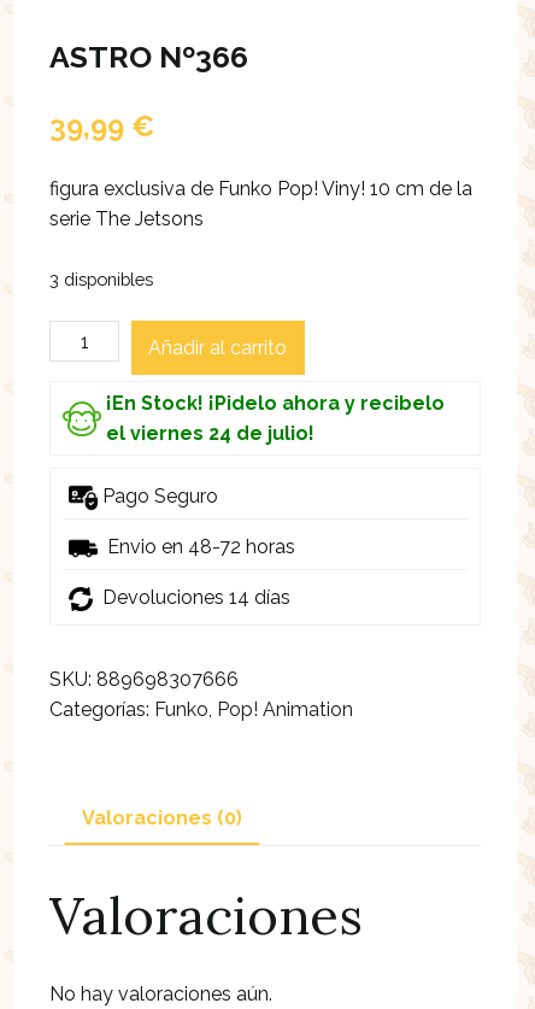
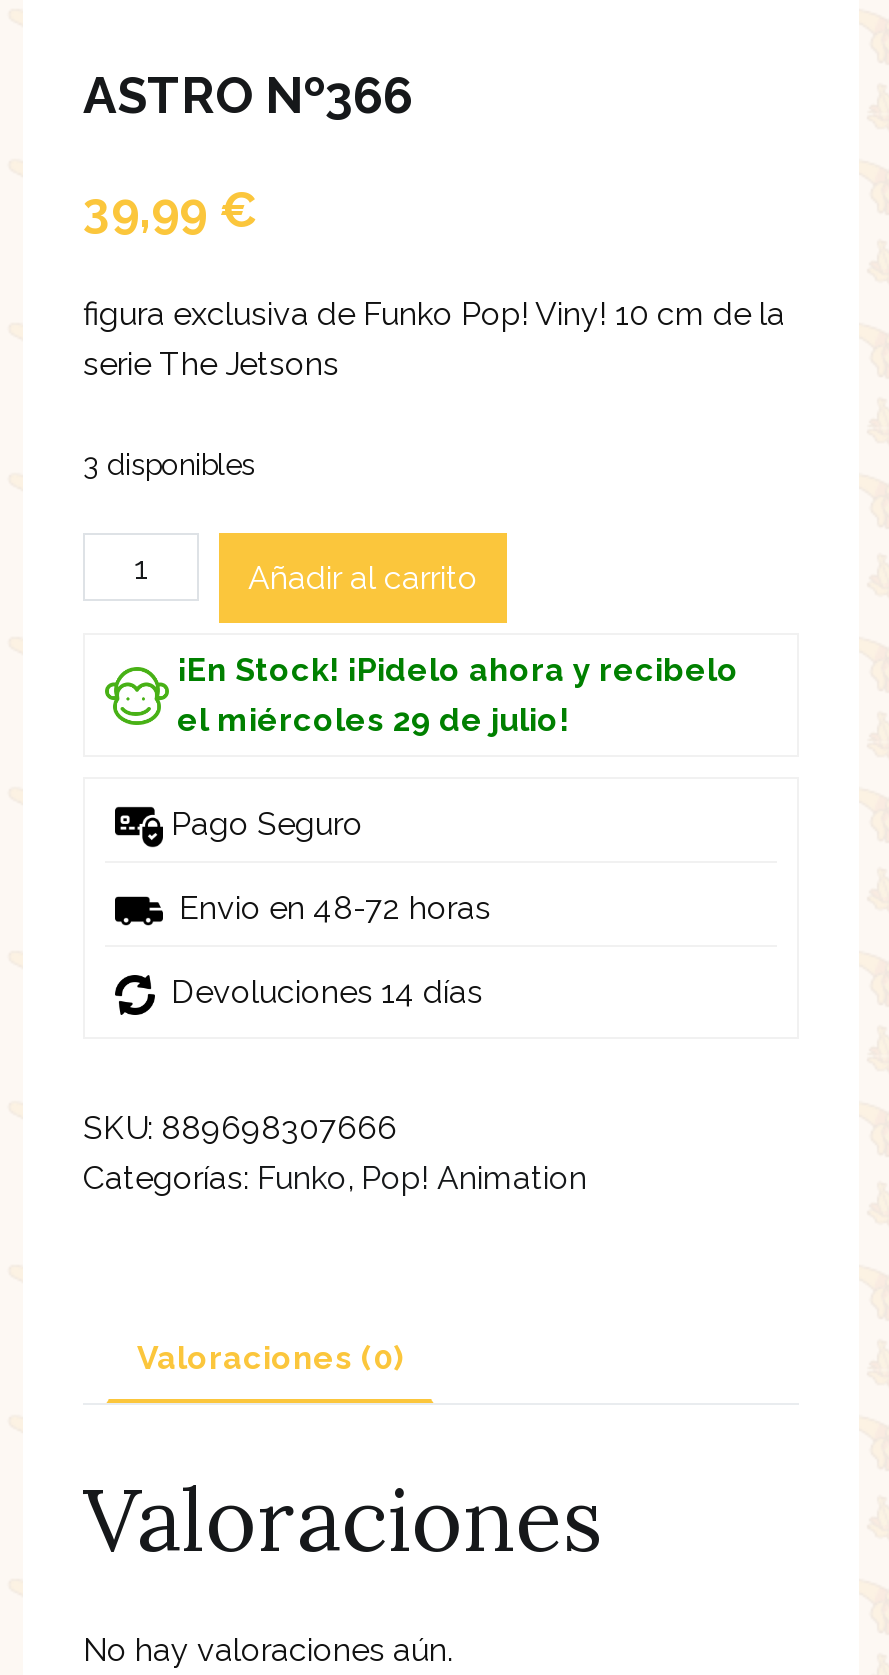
- el viernes 24 de julio!
+ el miércoles 29 de julio!
